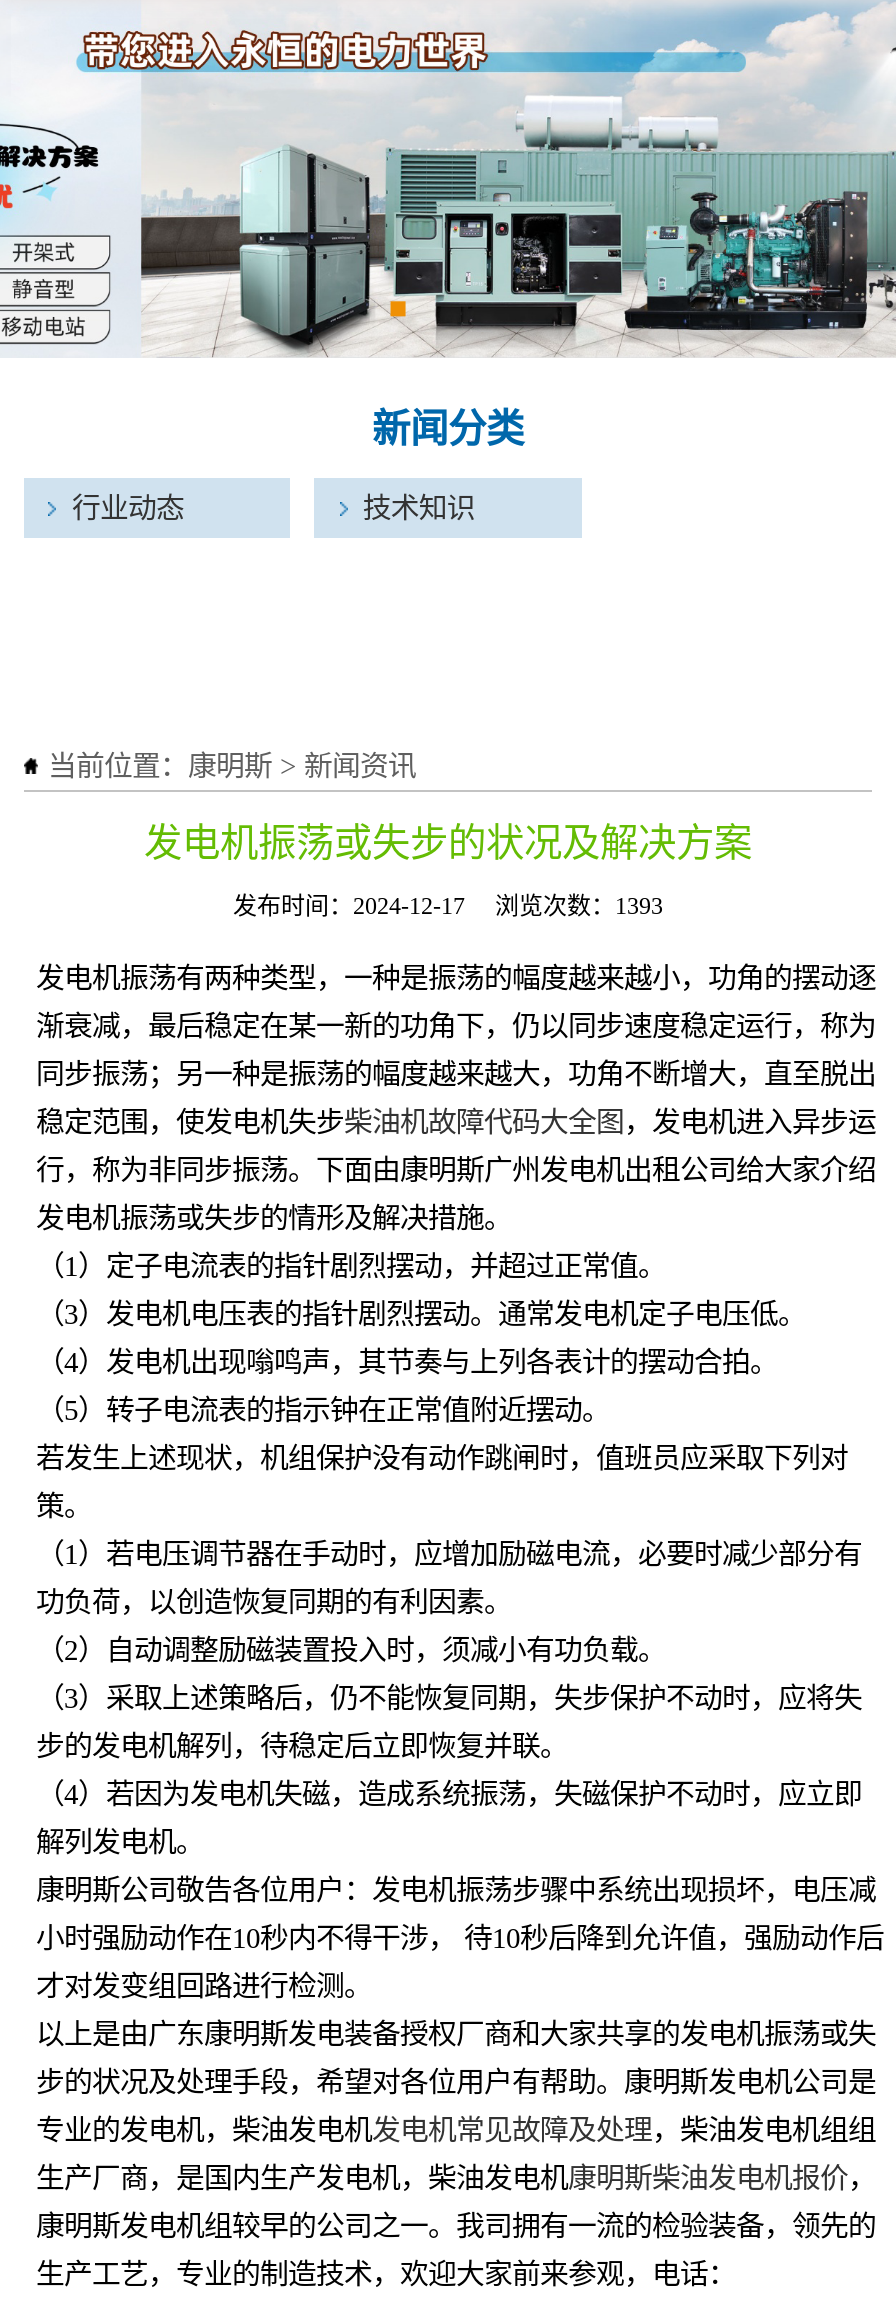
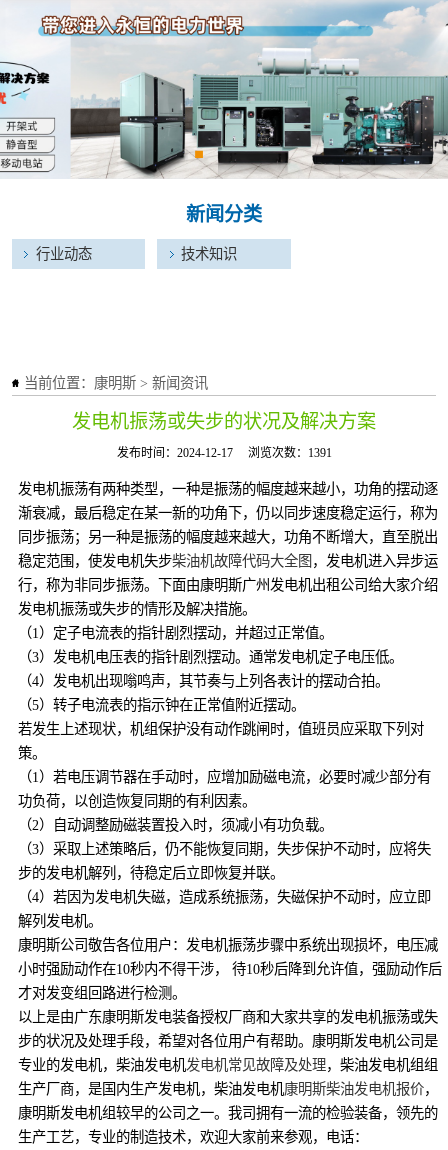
- 发布时间：2024-12-17 浏览次数：1393
+ 发布时间：2024-12-17 浏览次数：1391
